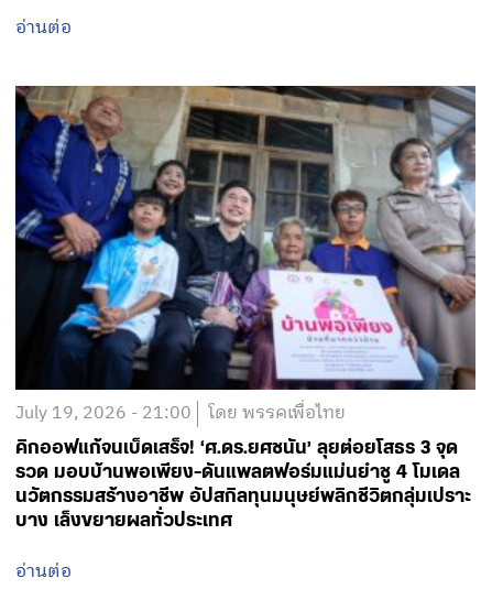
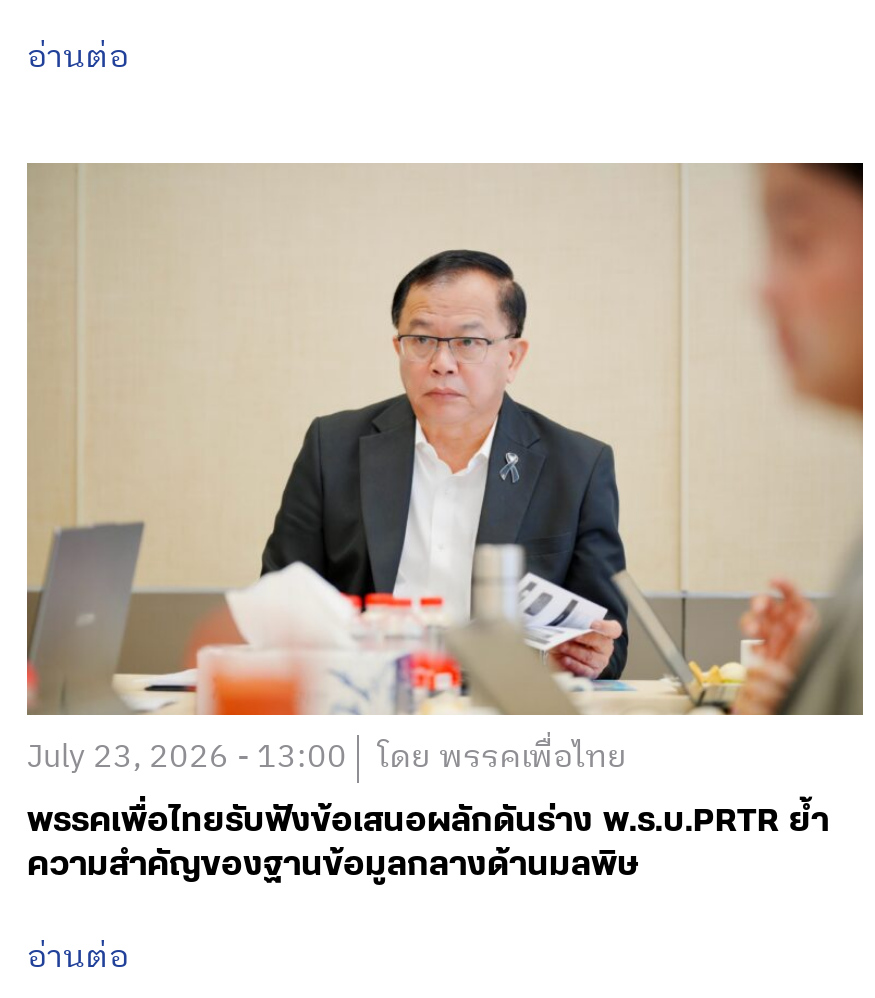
- [image]
- July 19, 2026 - 21:00 โดย พรรคเพื่อไทย
- คิกออฟแก้จนเบ็ดเสร็จ! ‘ศ.ดร.ยศชนัน’ ลุยต่อยโสธร 3 จุด
- รวด มอบบ้านพอเพียง-ดันแพลตฟอร์มแม่นยำชู 4 โมเดล
- นวัตกรรมสร้างอาชีพ อัปสกิลทุนมนุษย์พลิกชีวิตกลุ่มเปราะ
- บาง เล็งขยายผลทั่วประเทศ
+ [image]
+ July 23, 2026 - 13:00 โดย พรรคเพื่อไทย
+ พรรคเพื่อไทยรับฟังข้อเสนอผลักดันร่าง พ.ร.บ.PRTR ย้ำ
+ ความสำคัญของฐานข้อมูลกลางด้านมลพิษ
